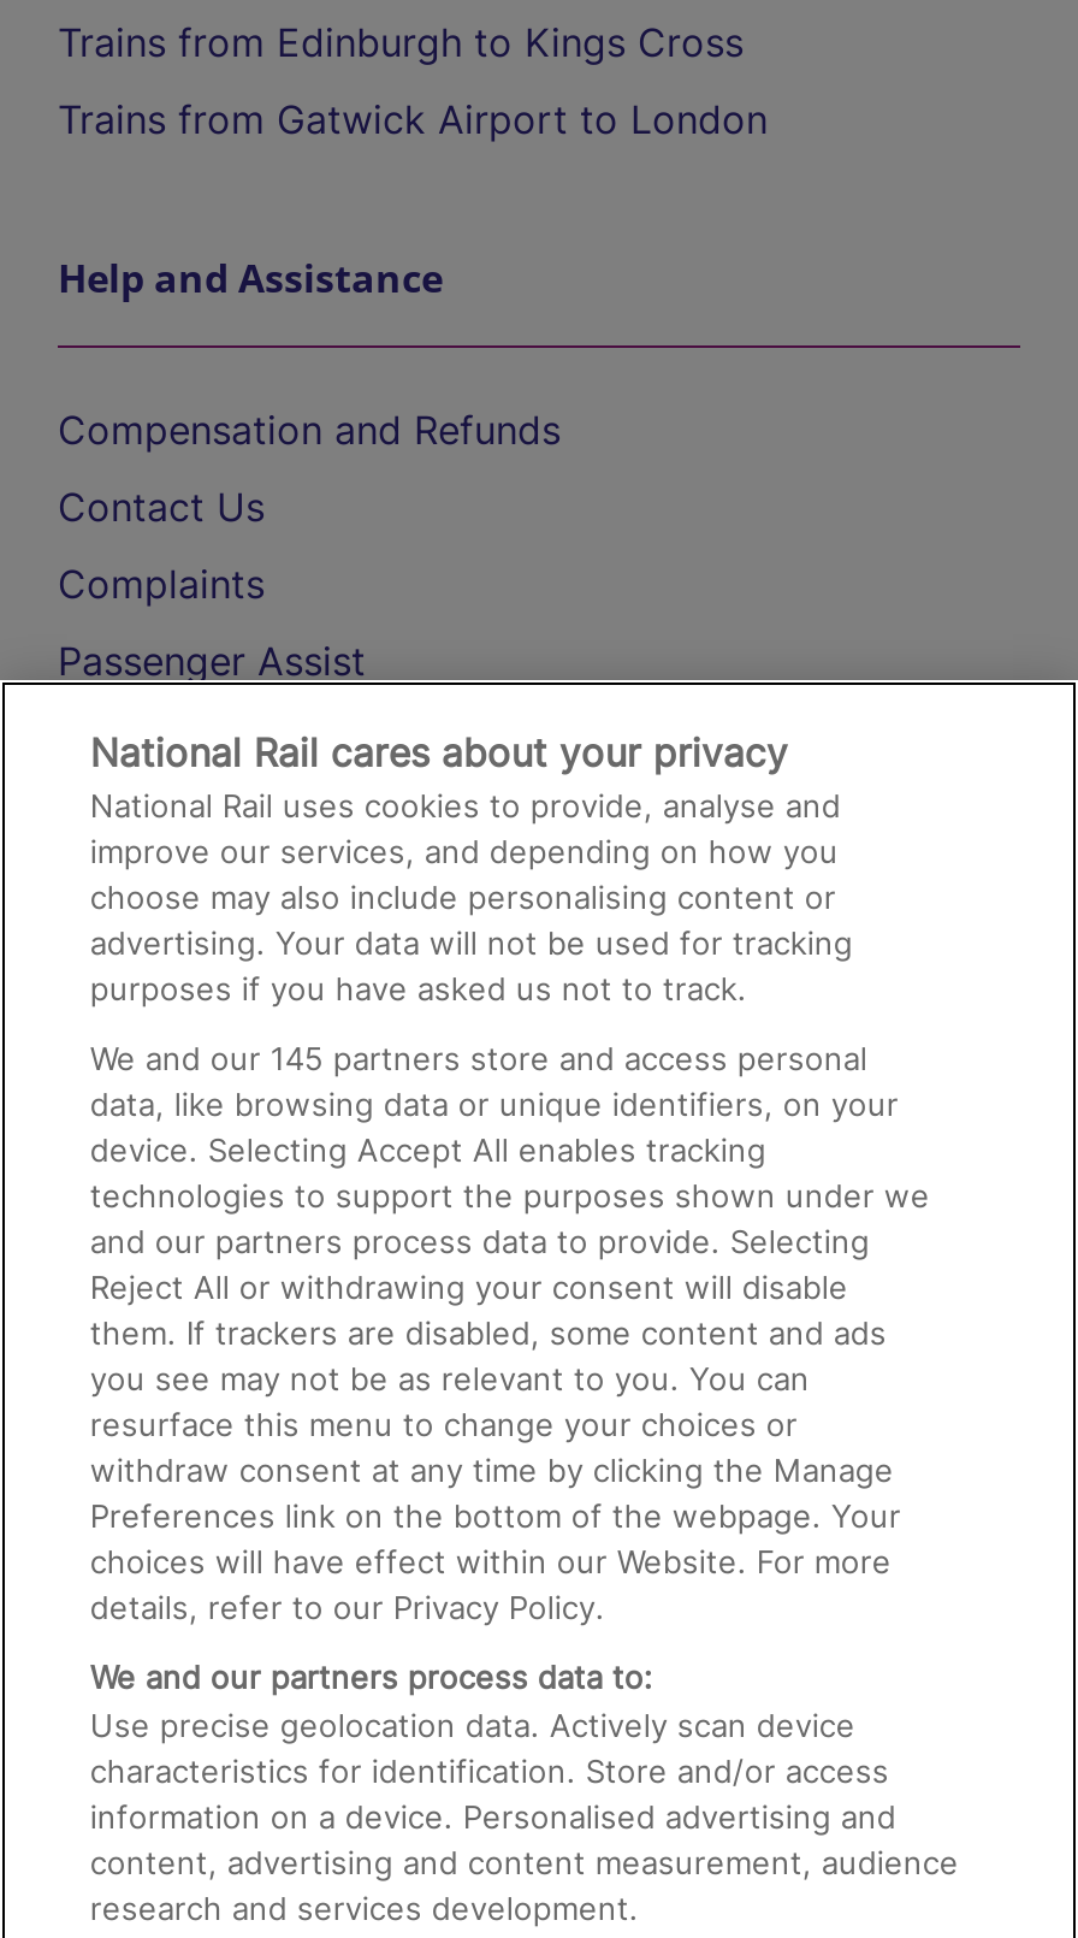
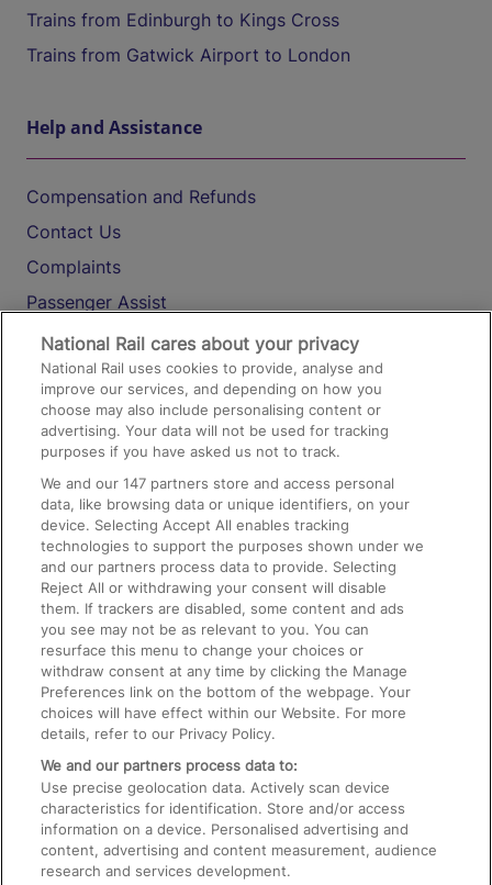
- We and our 145 partners store and access personal
+ We and our 147 partners store and access personal
